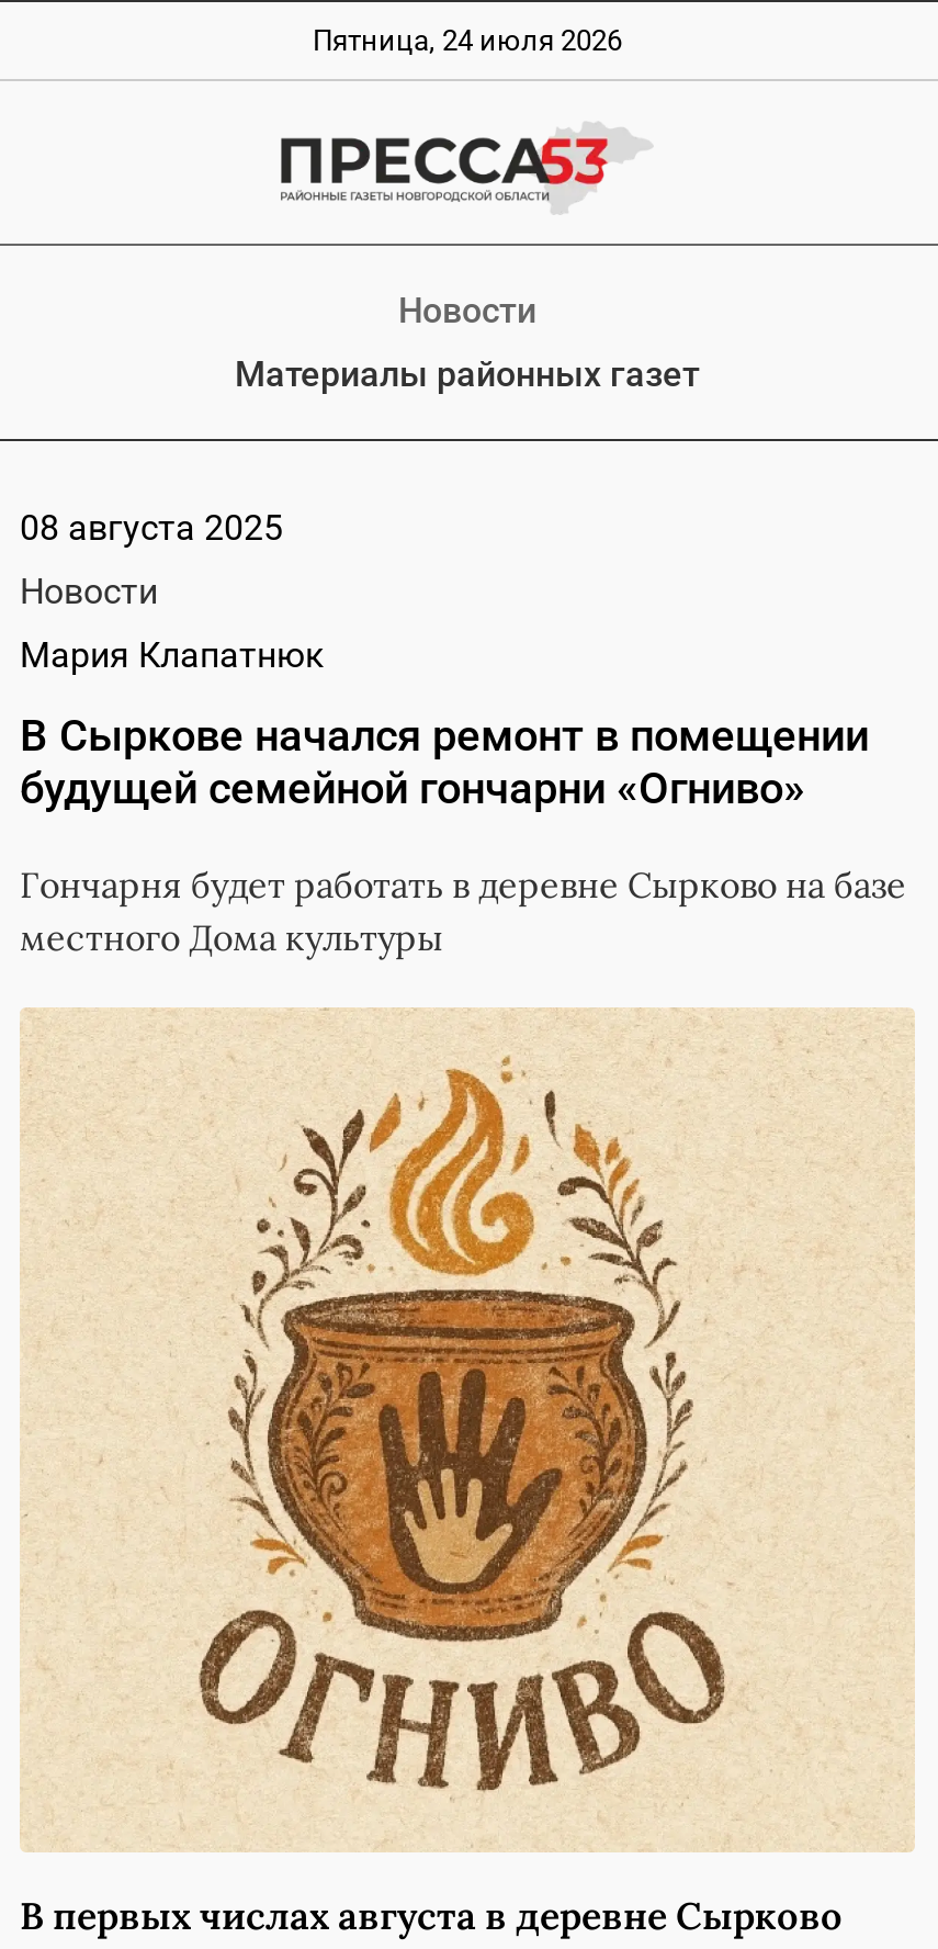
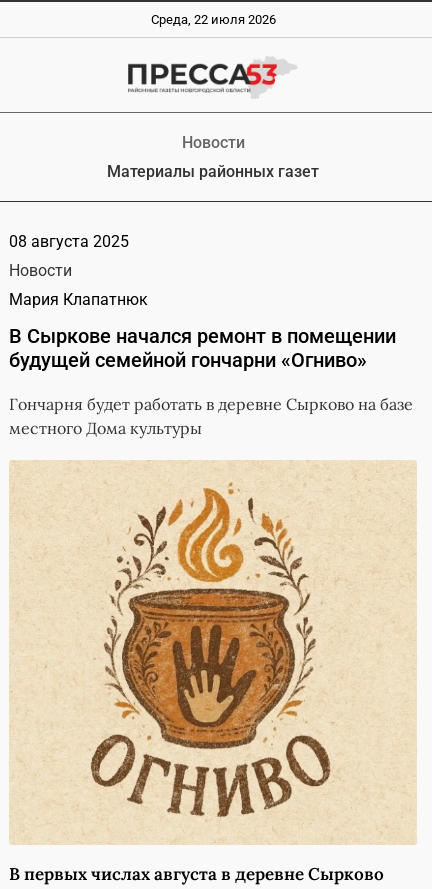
- Пятница, 24 июля 2026
+ Среда, 22 июля 2026
